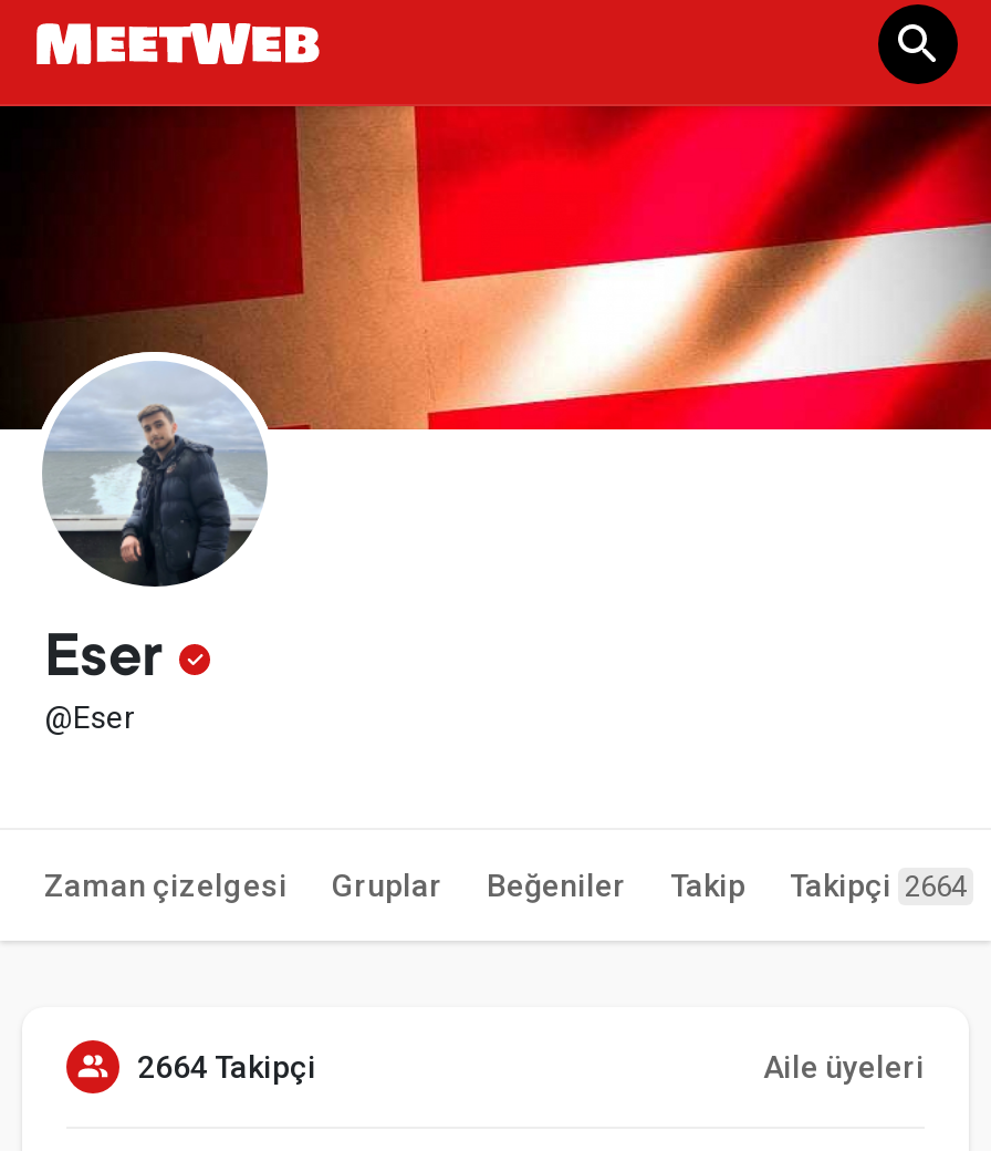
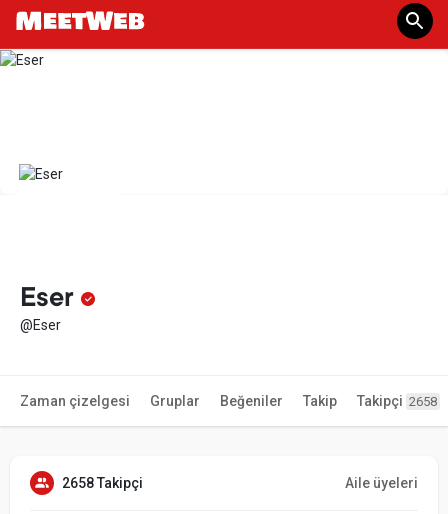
- [image]

- Zaman çizelgesi Gruplar Beğeniler Takip Takipçi 2664
+ Zaman çizelgesi Gruplar Beğeniler Takip Takipçi 2658

- 2664 Takipçi
+ 2658 Takipçi
